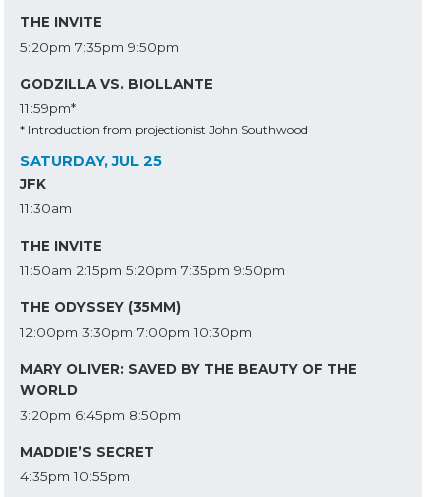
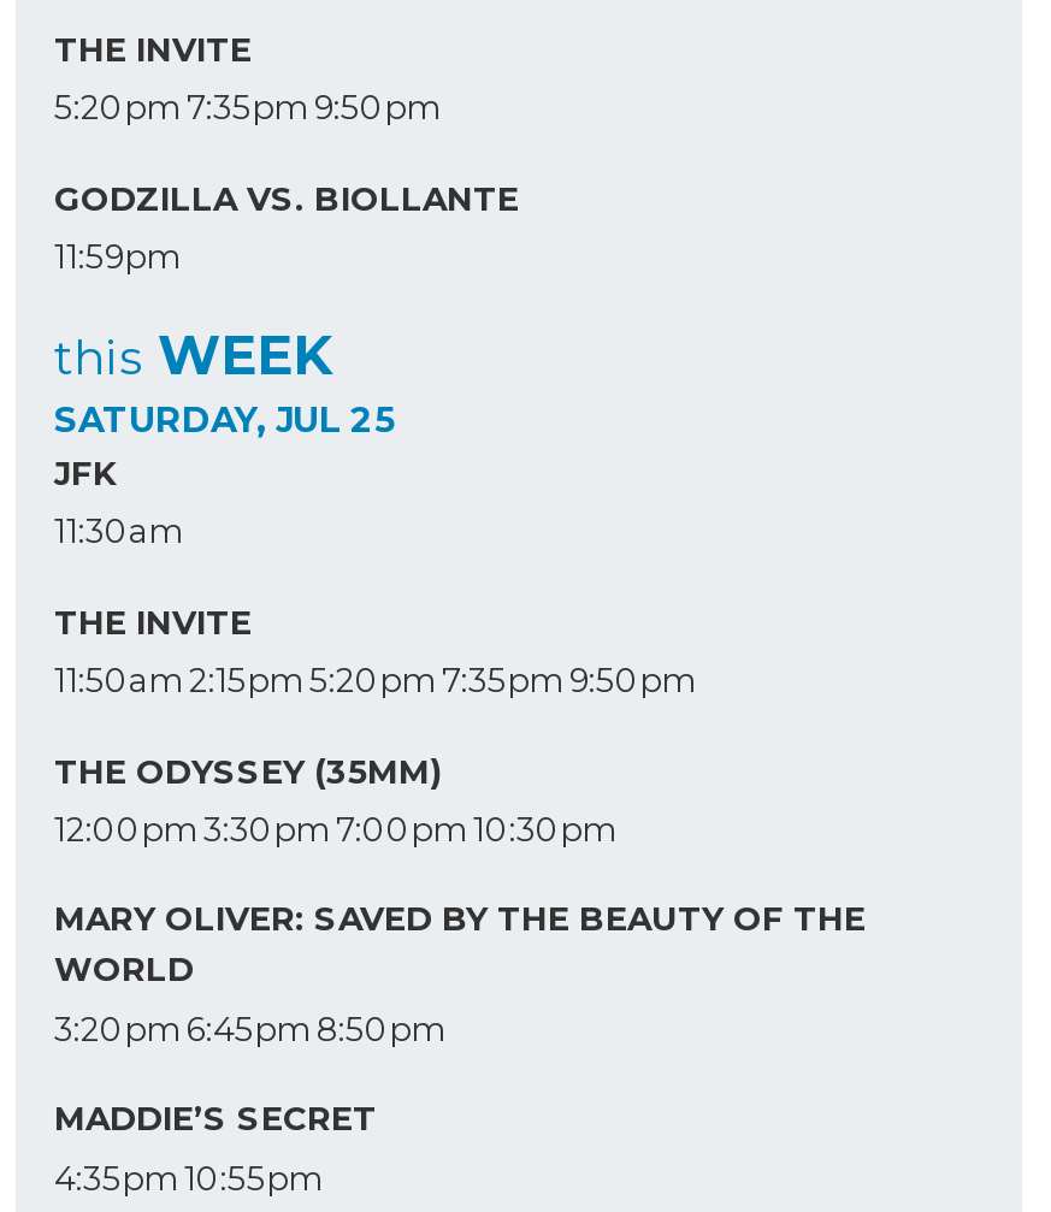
- 11:59pm*
- * Introduction from projectionist John Southwood
+ 11:59pm
+ this WEEK
